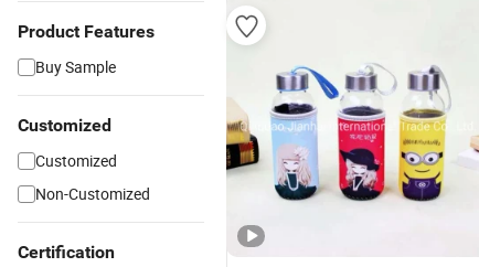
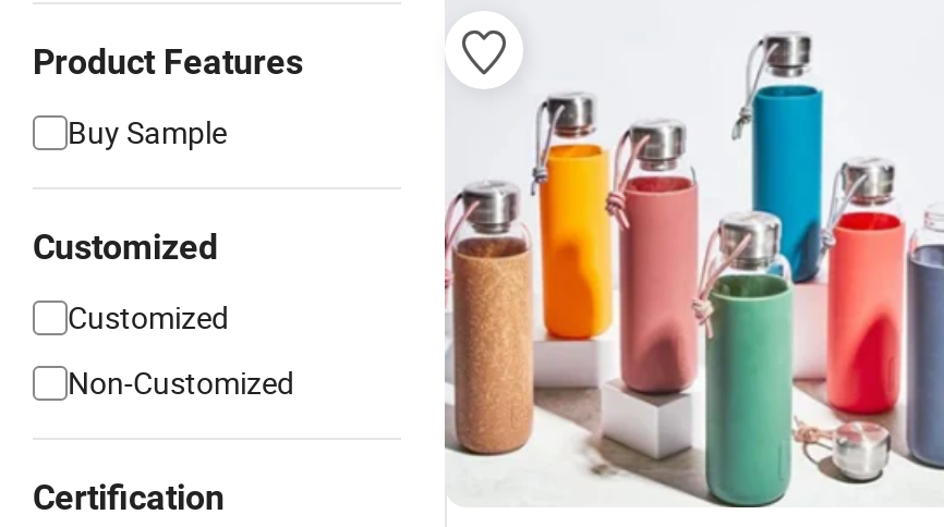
- [image]
+ [image]
